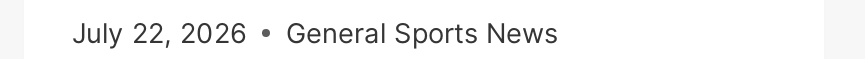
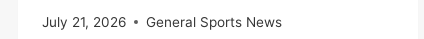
- July 22, 2026 General Sports News
+ July 21, 2026 General Sports News
